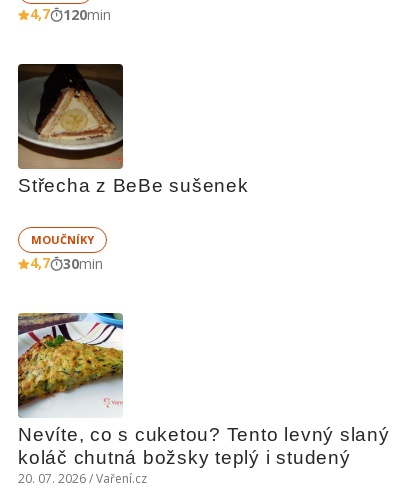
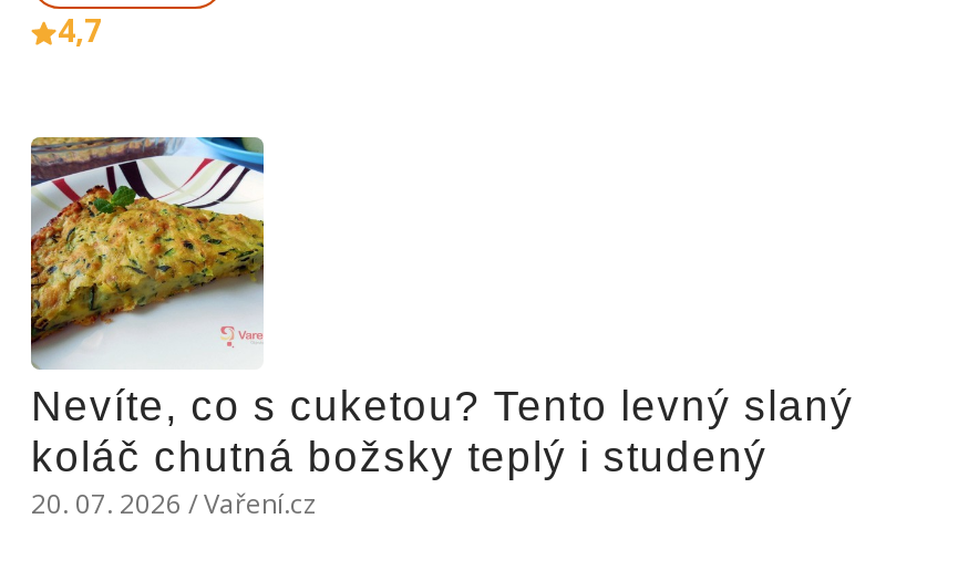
- 120min

- [image]
- Střecha z BeBe sušenek
- MOUČNÍKY
- 4,7
- 30min
